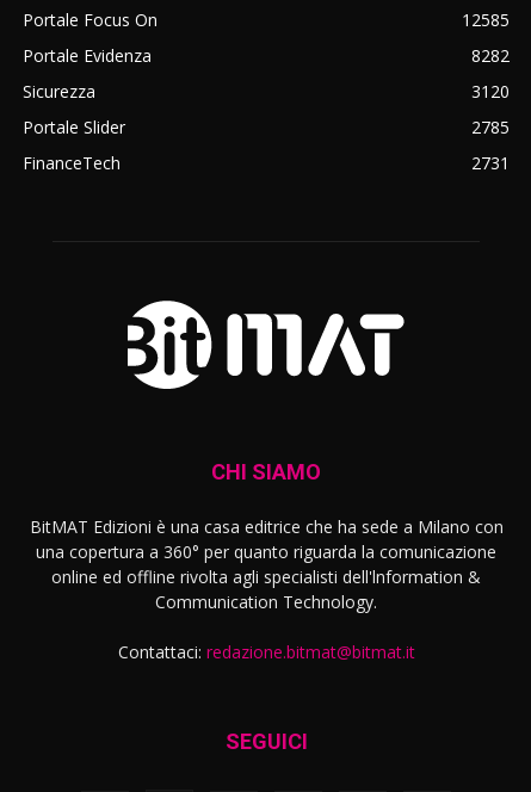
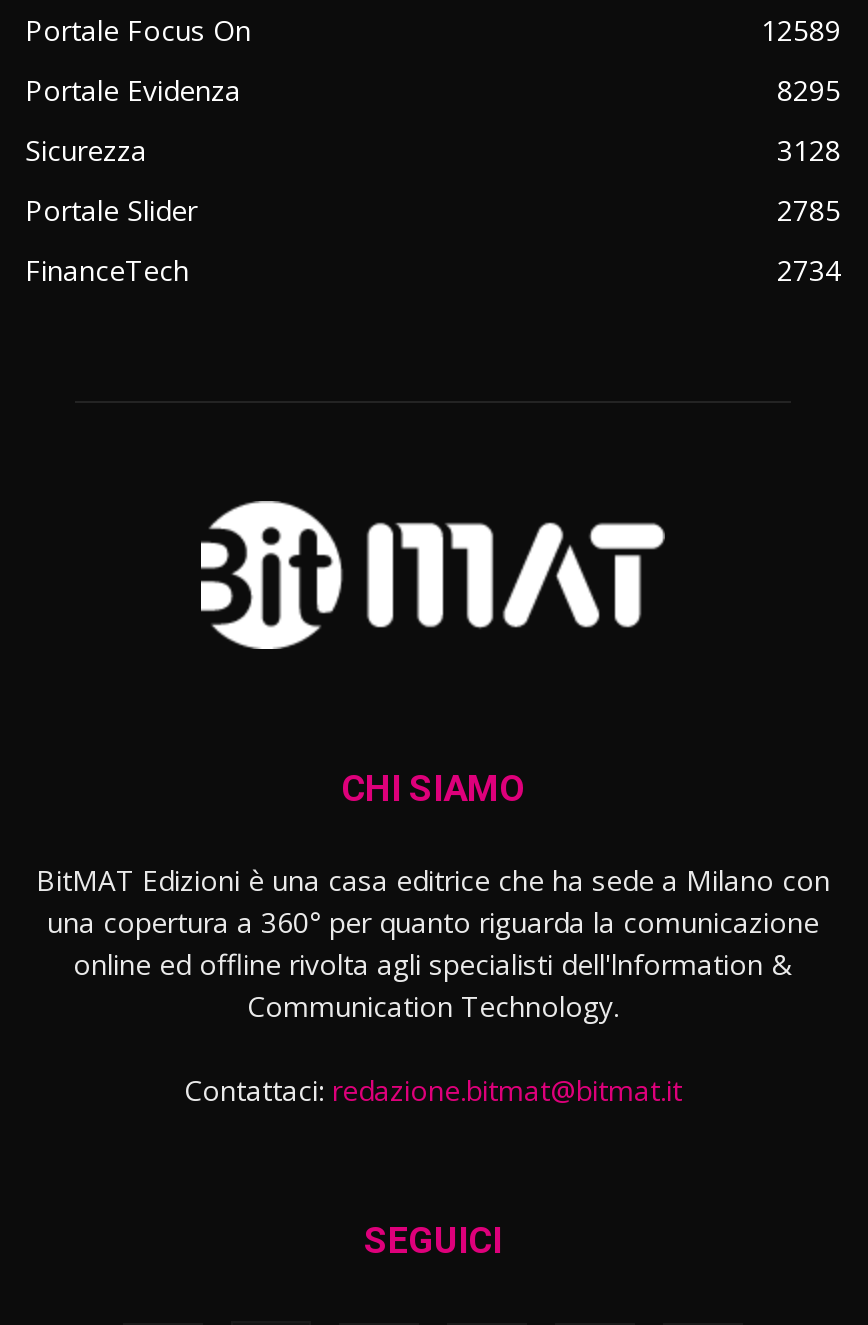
- 12585
+ 12589

- 8282
+ 8295

- 3120
+ 3128

- 2731
+ 2734
